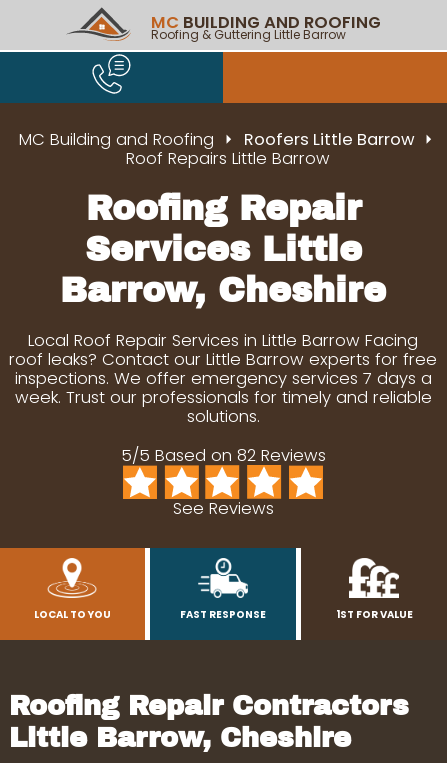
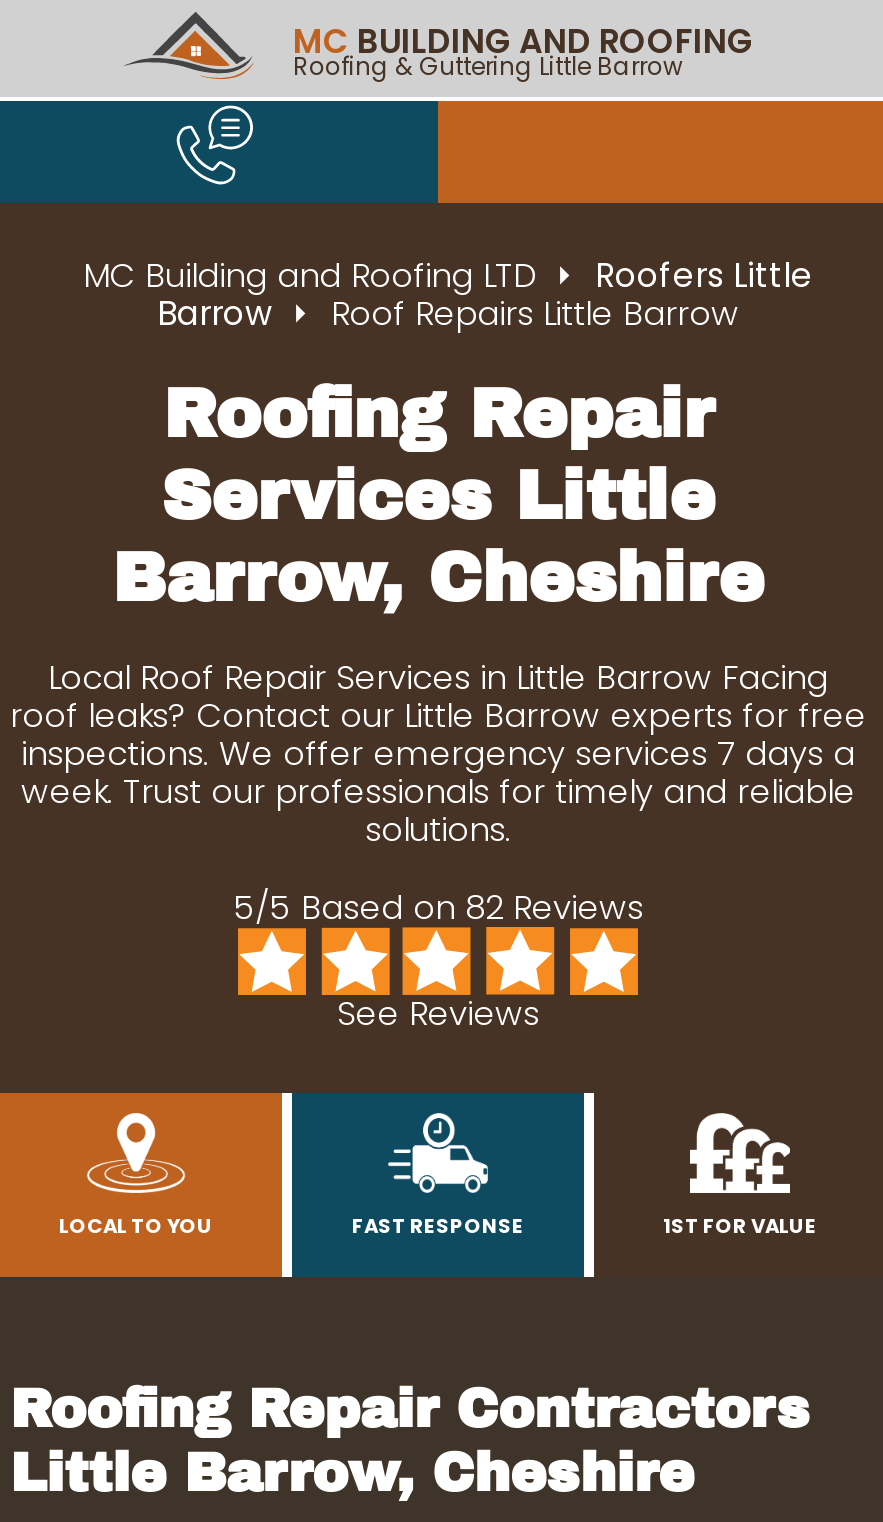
- MC Building and Roofing
- Roofers Little Barrow
+ MC Building and Roofing LTD
+ Roofers Little
+ Barrow
